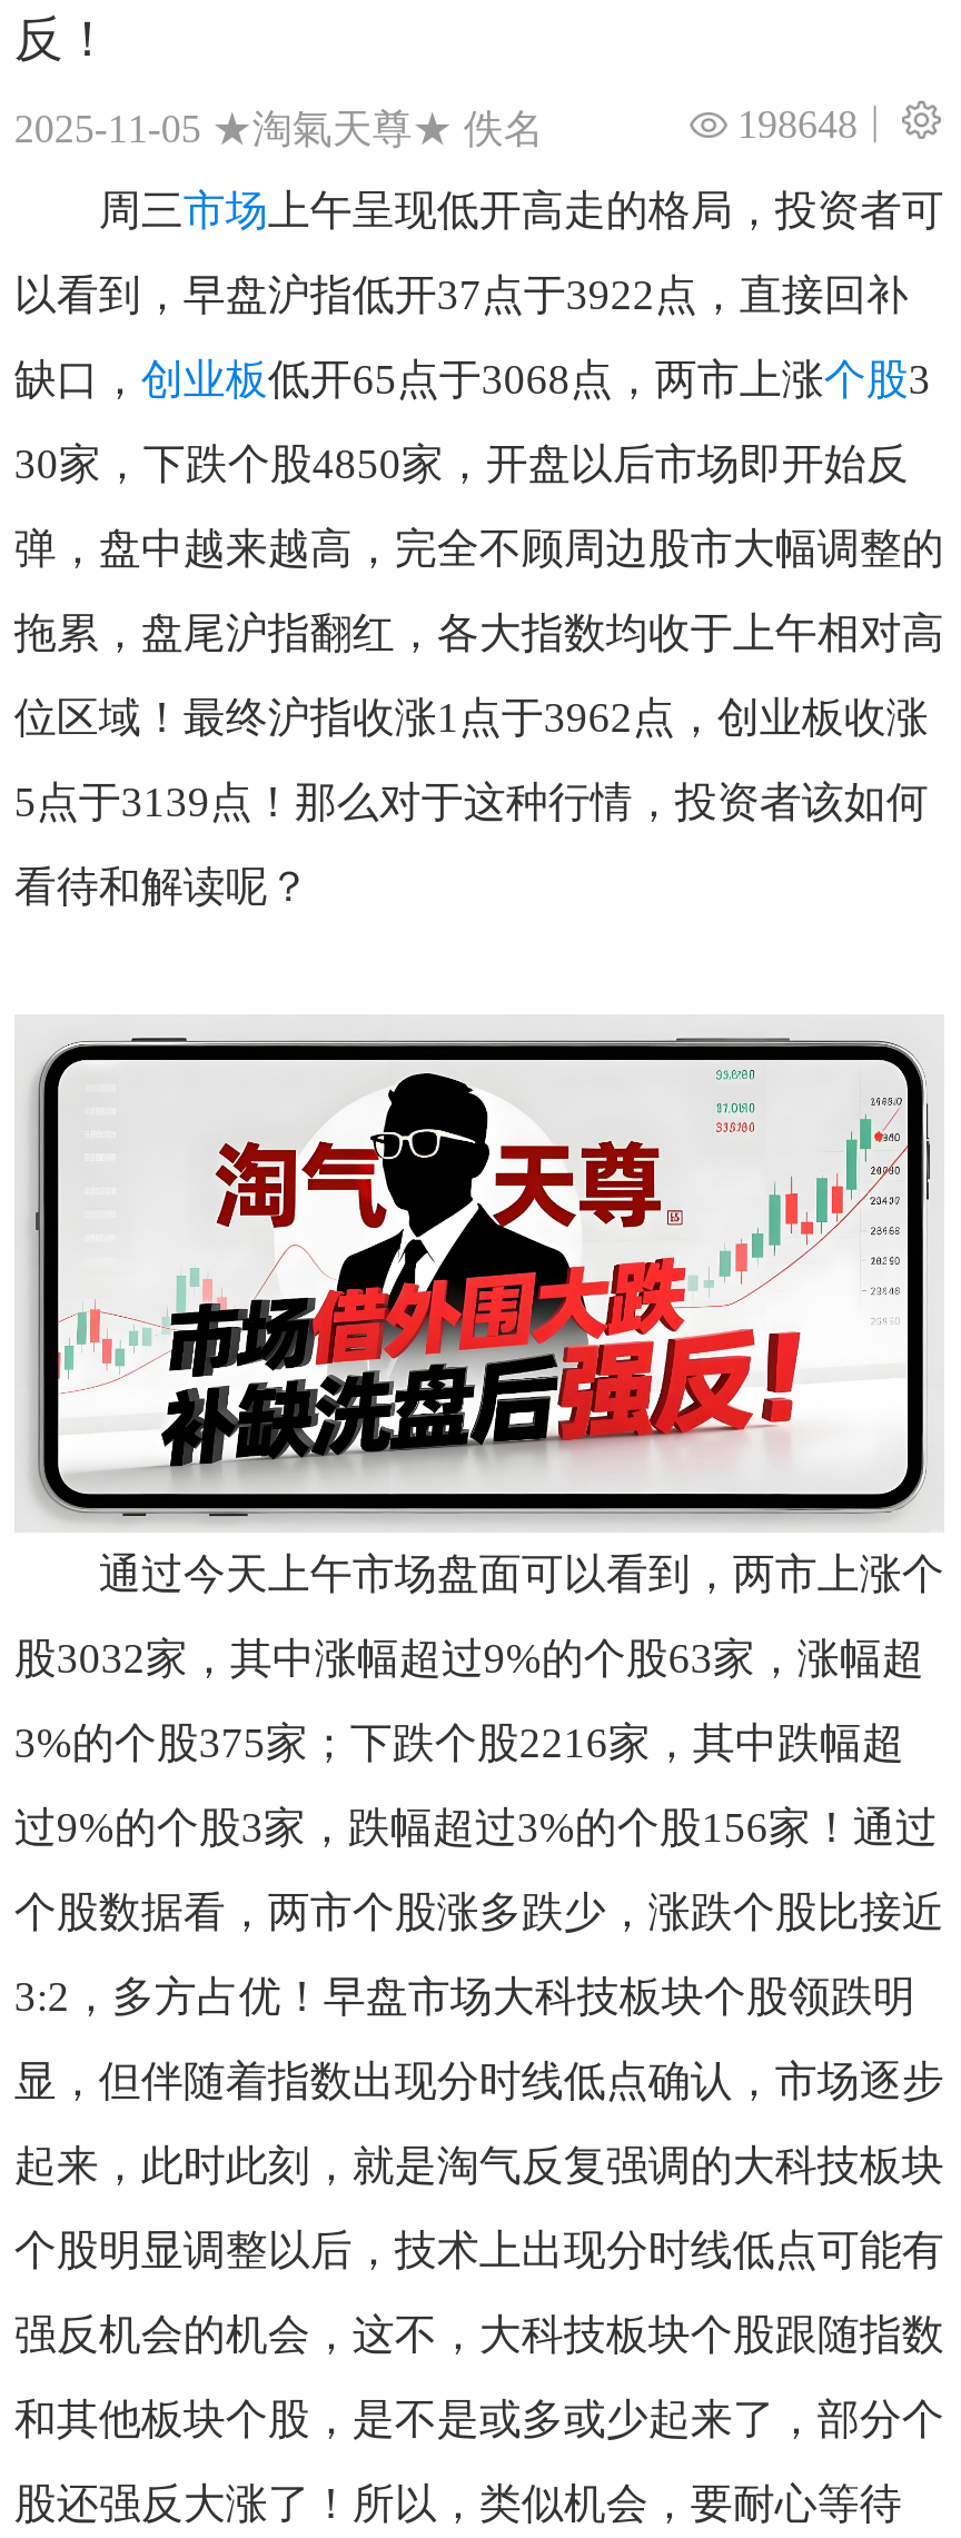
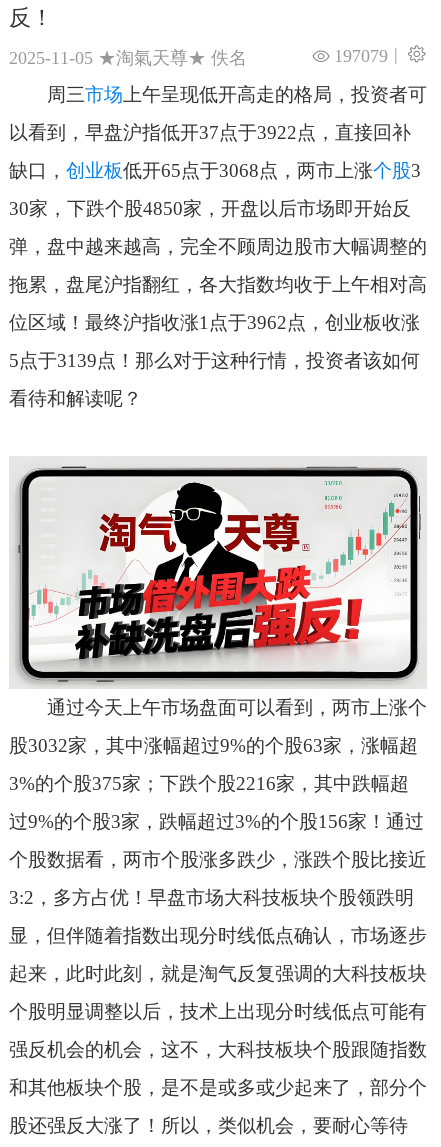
- 198648
+ 197079
